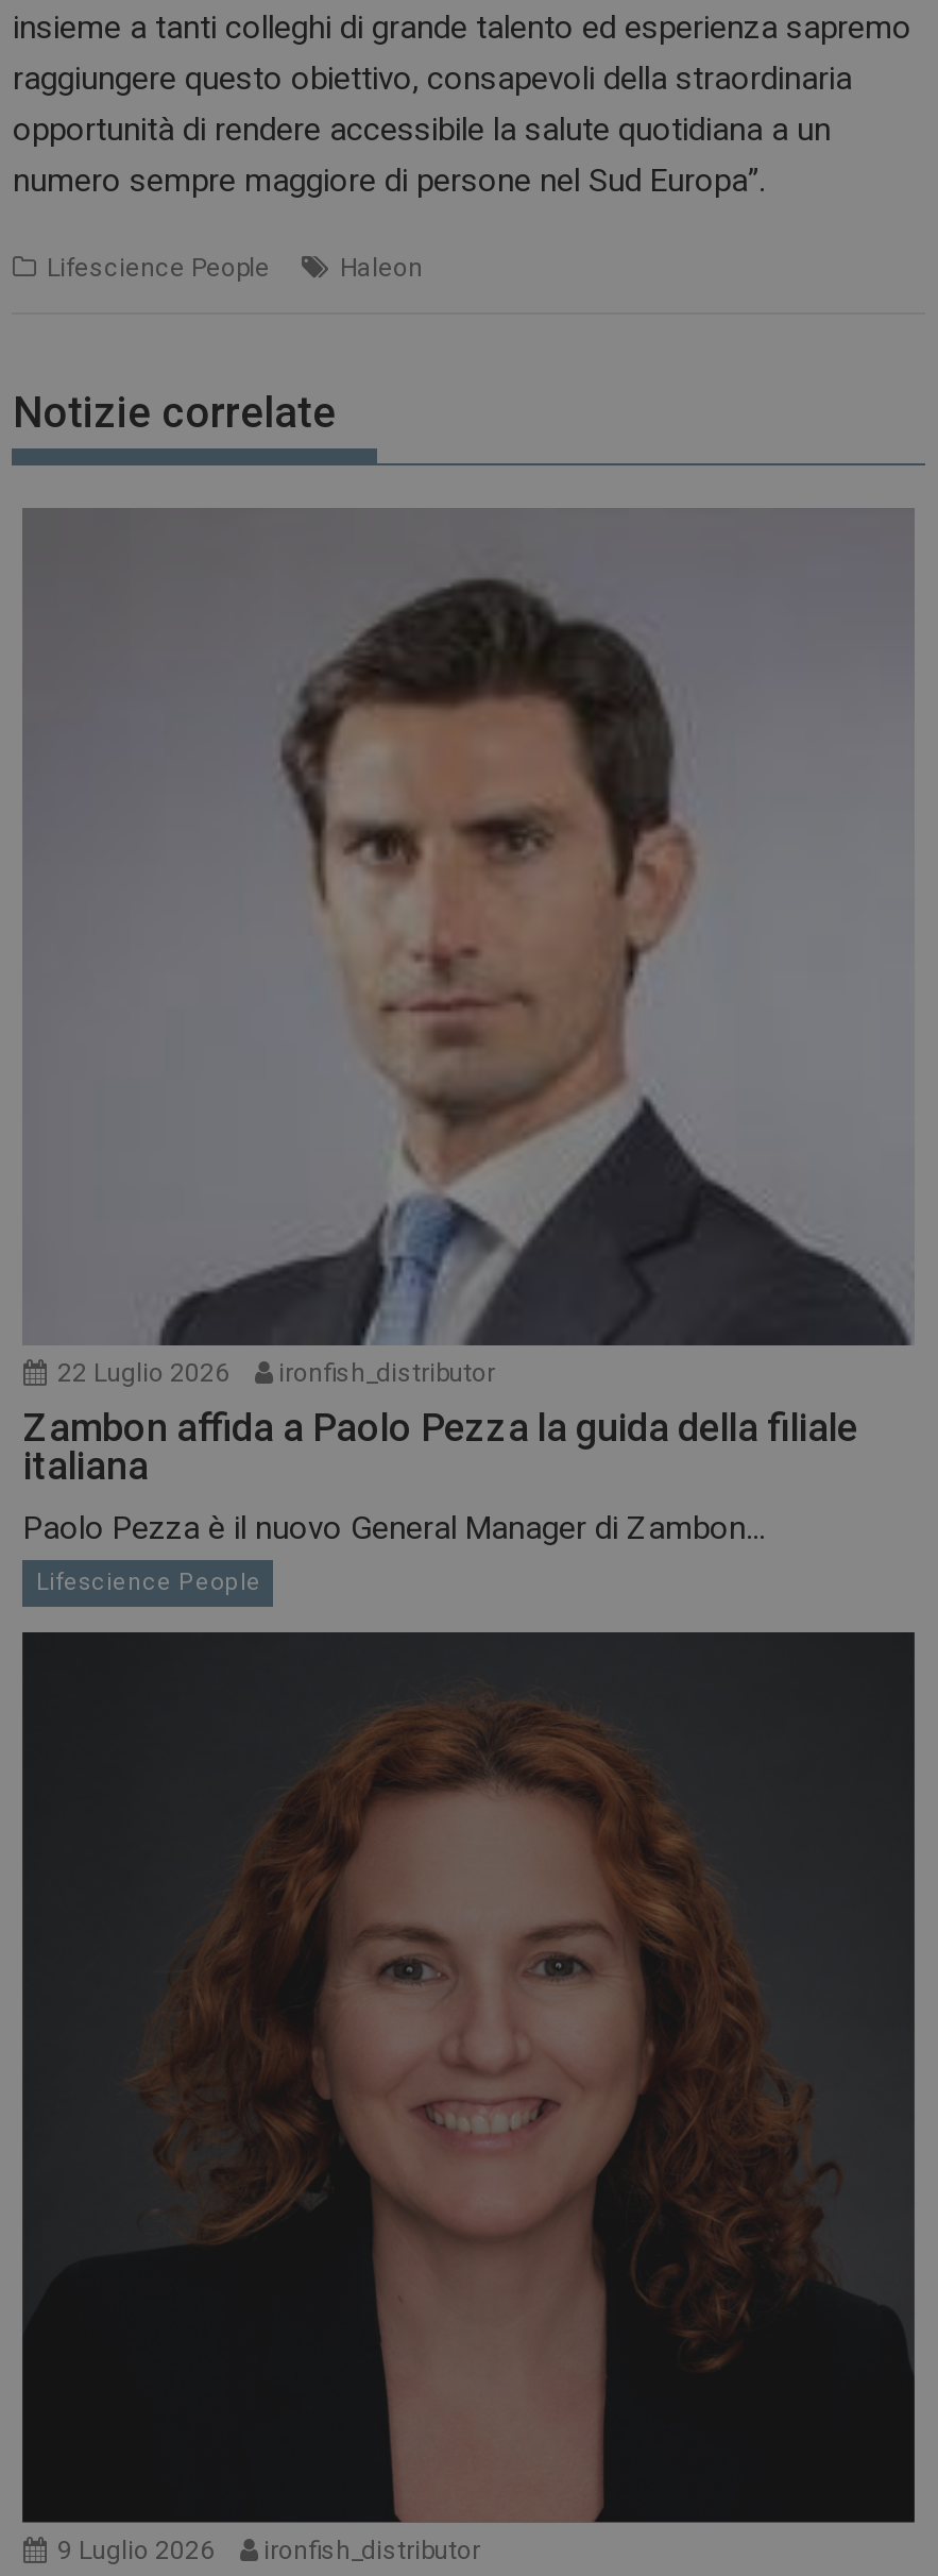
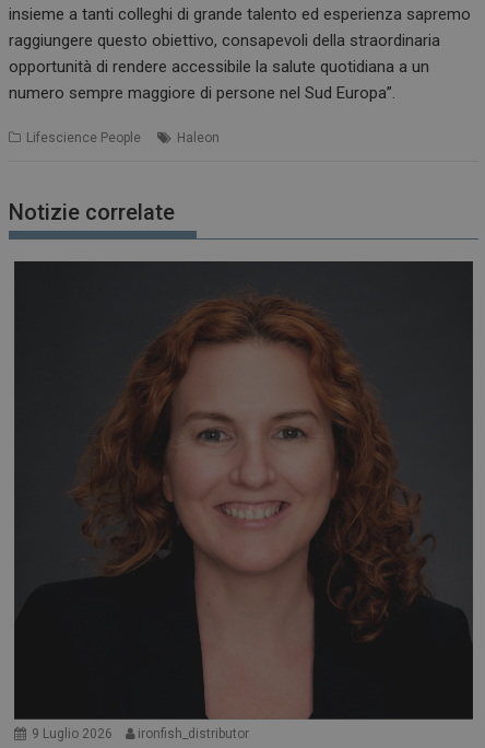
- [image]
- 22 Luglio 2026
- ironfish_distributor
- Zambon affida a Paolo Pezza la guida della filiale
- italiana
- Paolo Pezza è il nuovo General Manager di Zambon...
- Lifescience People
